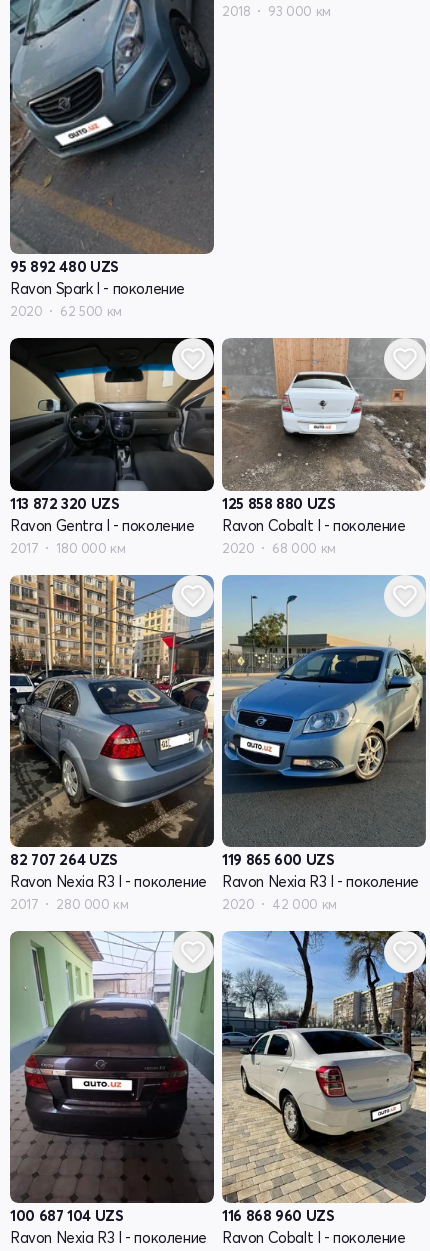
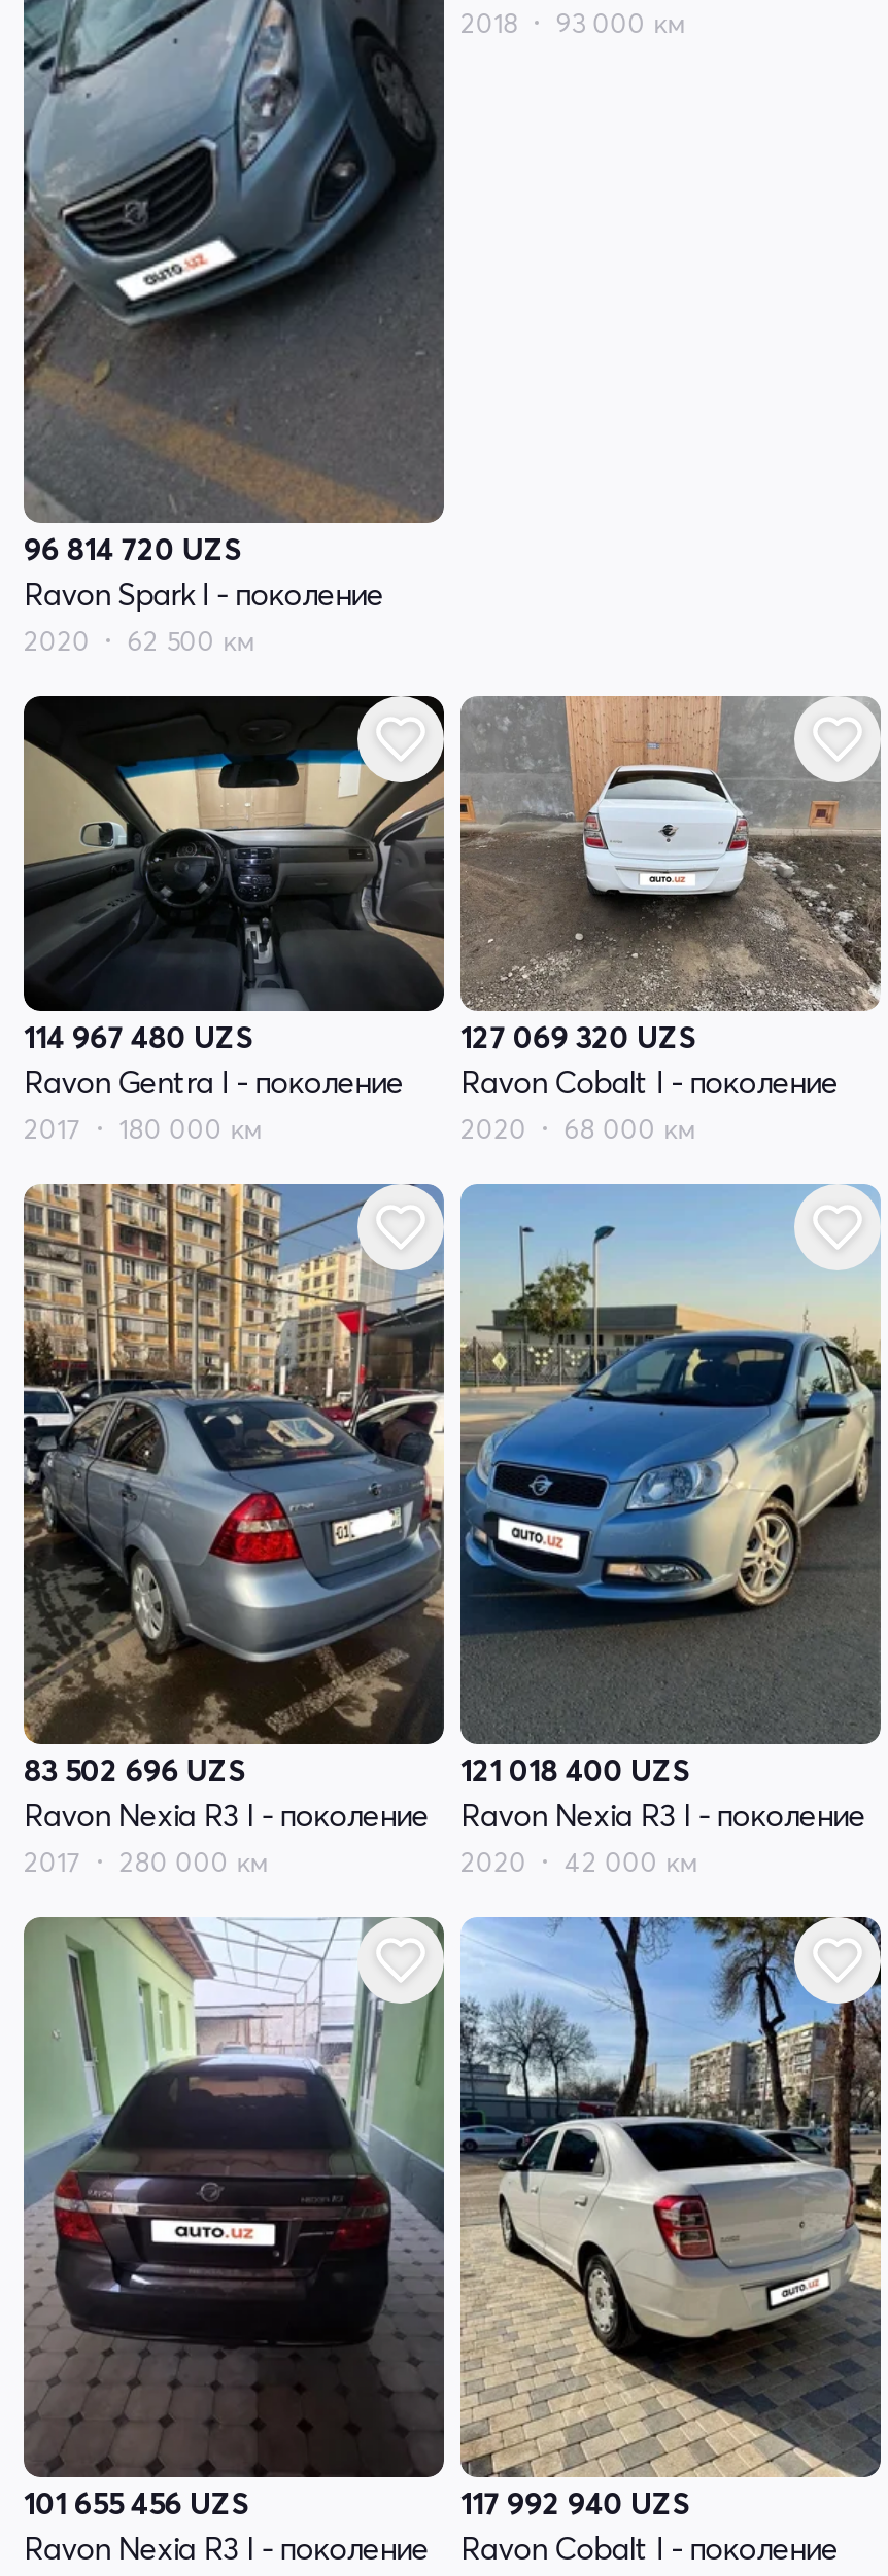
- 95 892 480 UZS
+ 96 814 720 UZS

- 113 872 320 UZS
+ 114 967 480 UZS

- 125 858 880 UZS
+ 127 069 320 UZS

- 82 707 264 UZS
+ 83 502 696 UZS

- 119 865 600 UZS
+ 121 018 400 UZS

- 100 687 104 UZS
+ 101 655 456 UZS

- 116 868 960 UZS
+ 117 992 940 UZS
